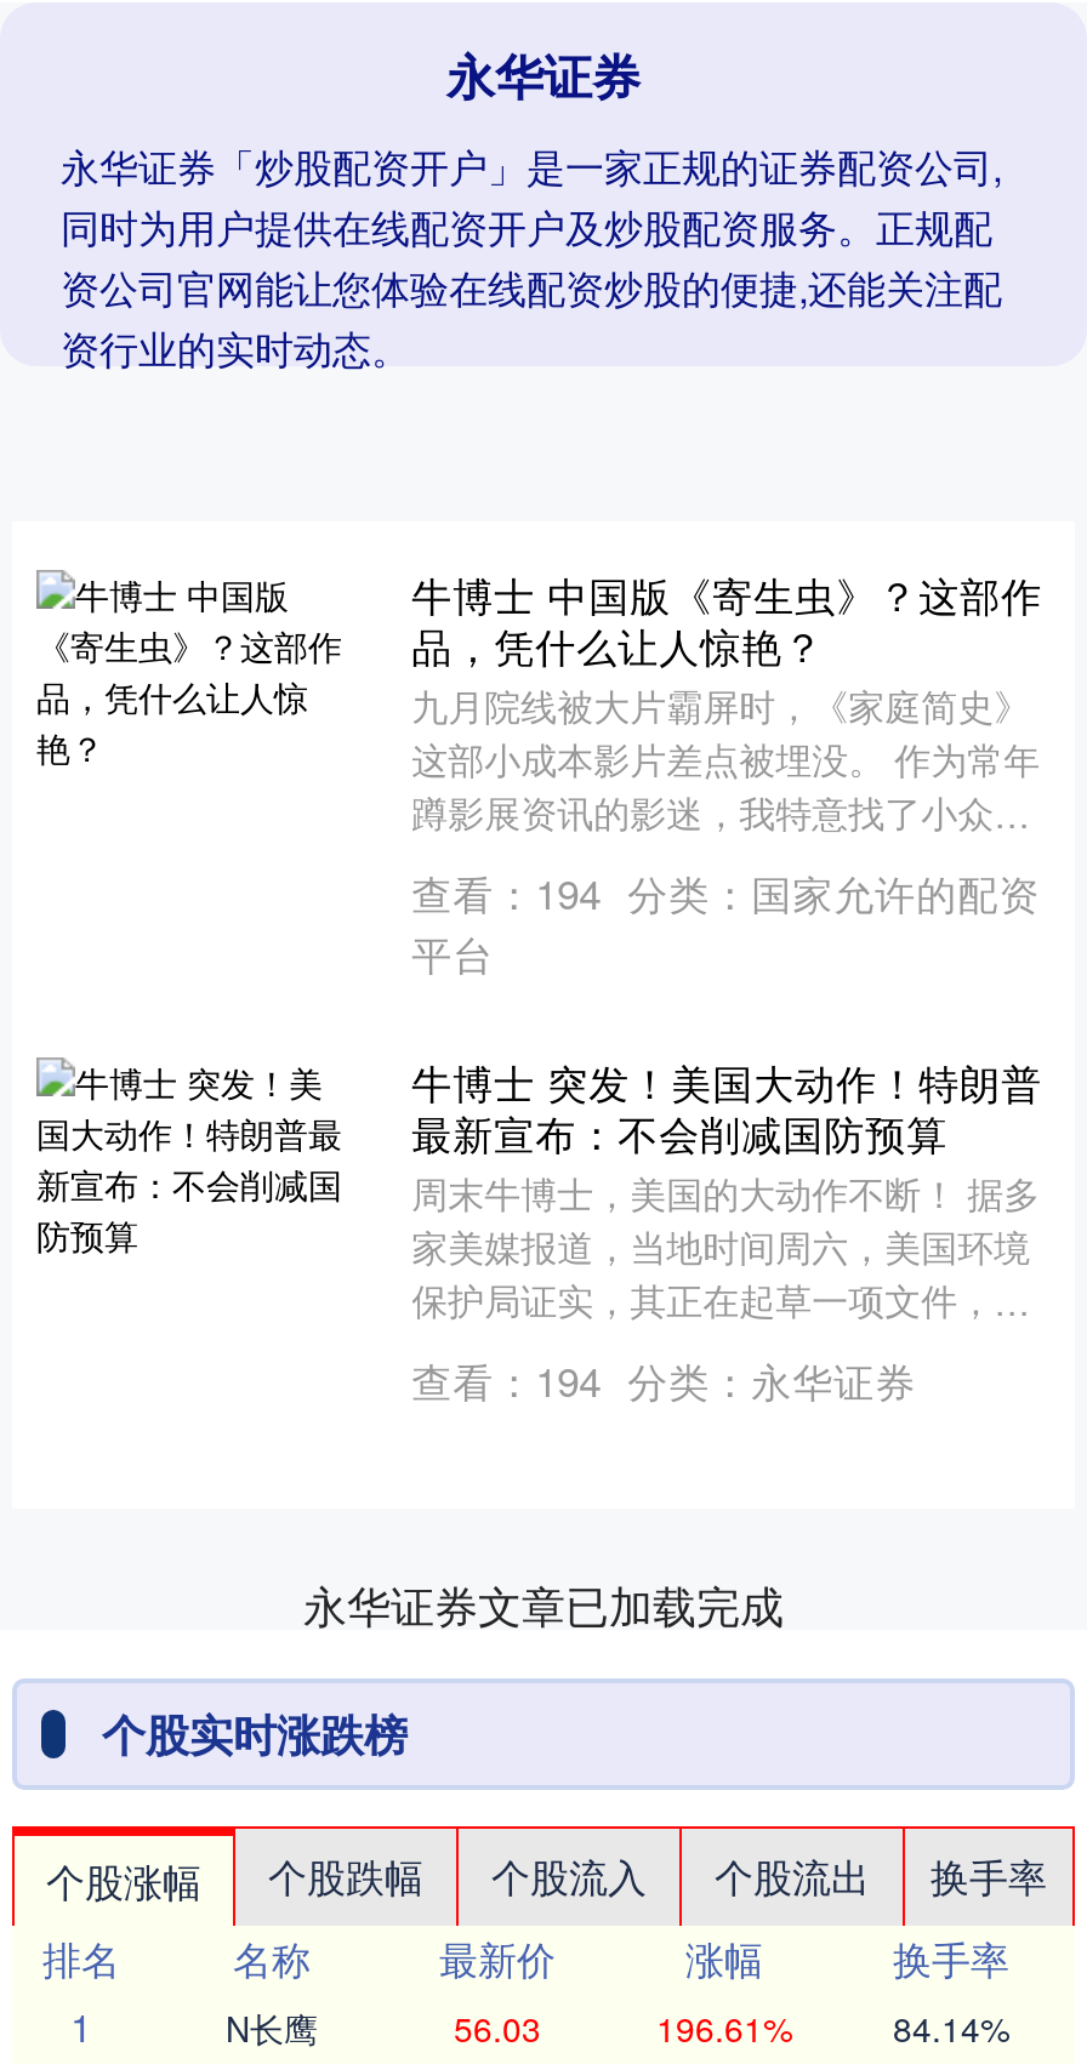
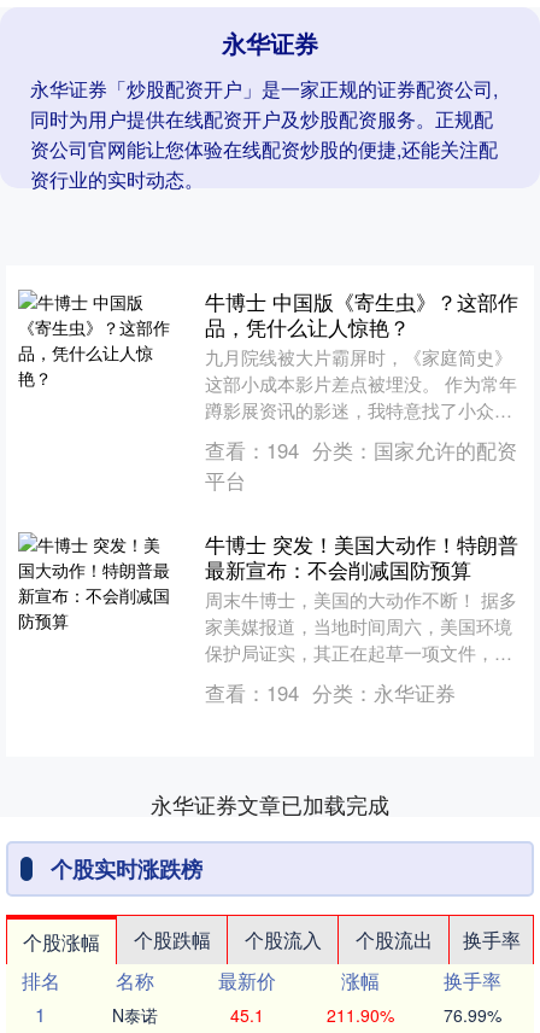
- N长鹰
+ N泰诺

- 56.03
+ 45.1

- 196.61%
+ 211.90%

- 84.14%
+ 76.99%
